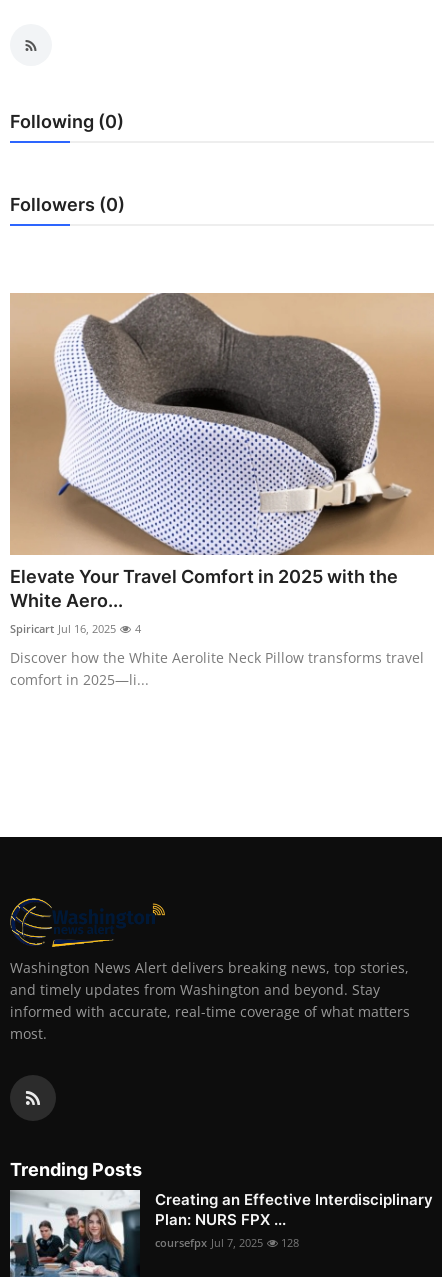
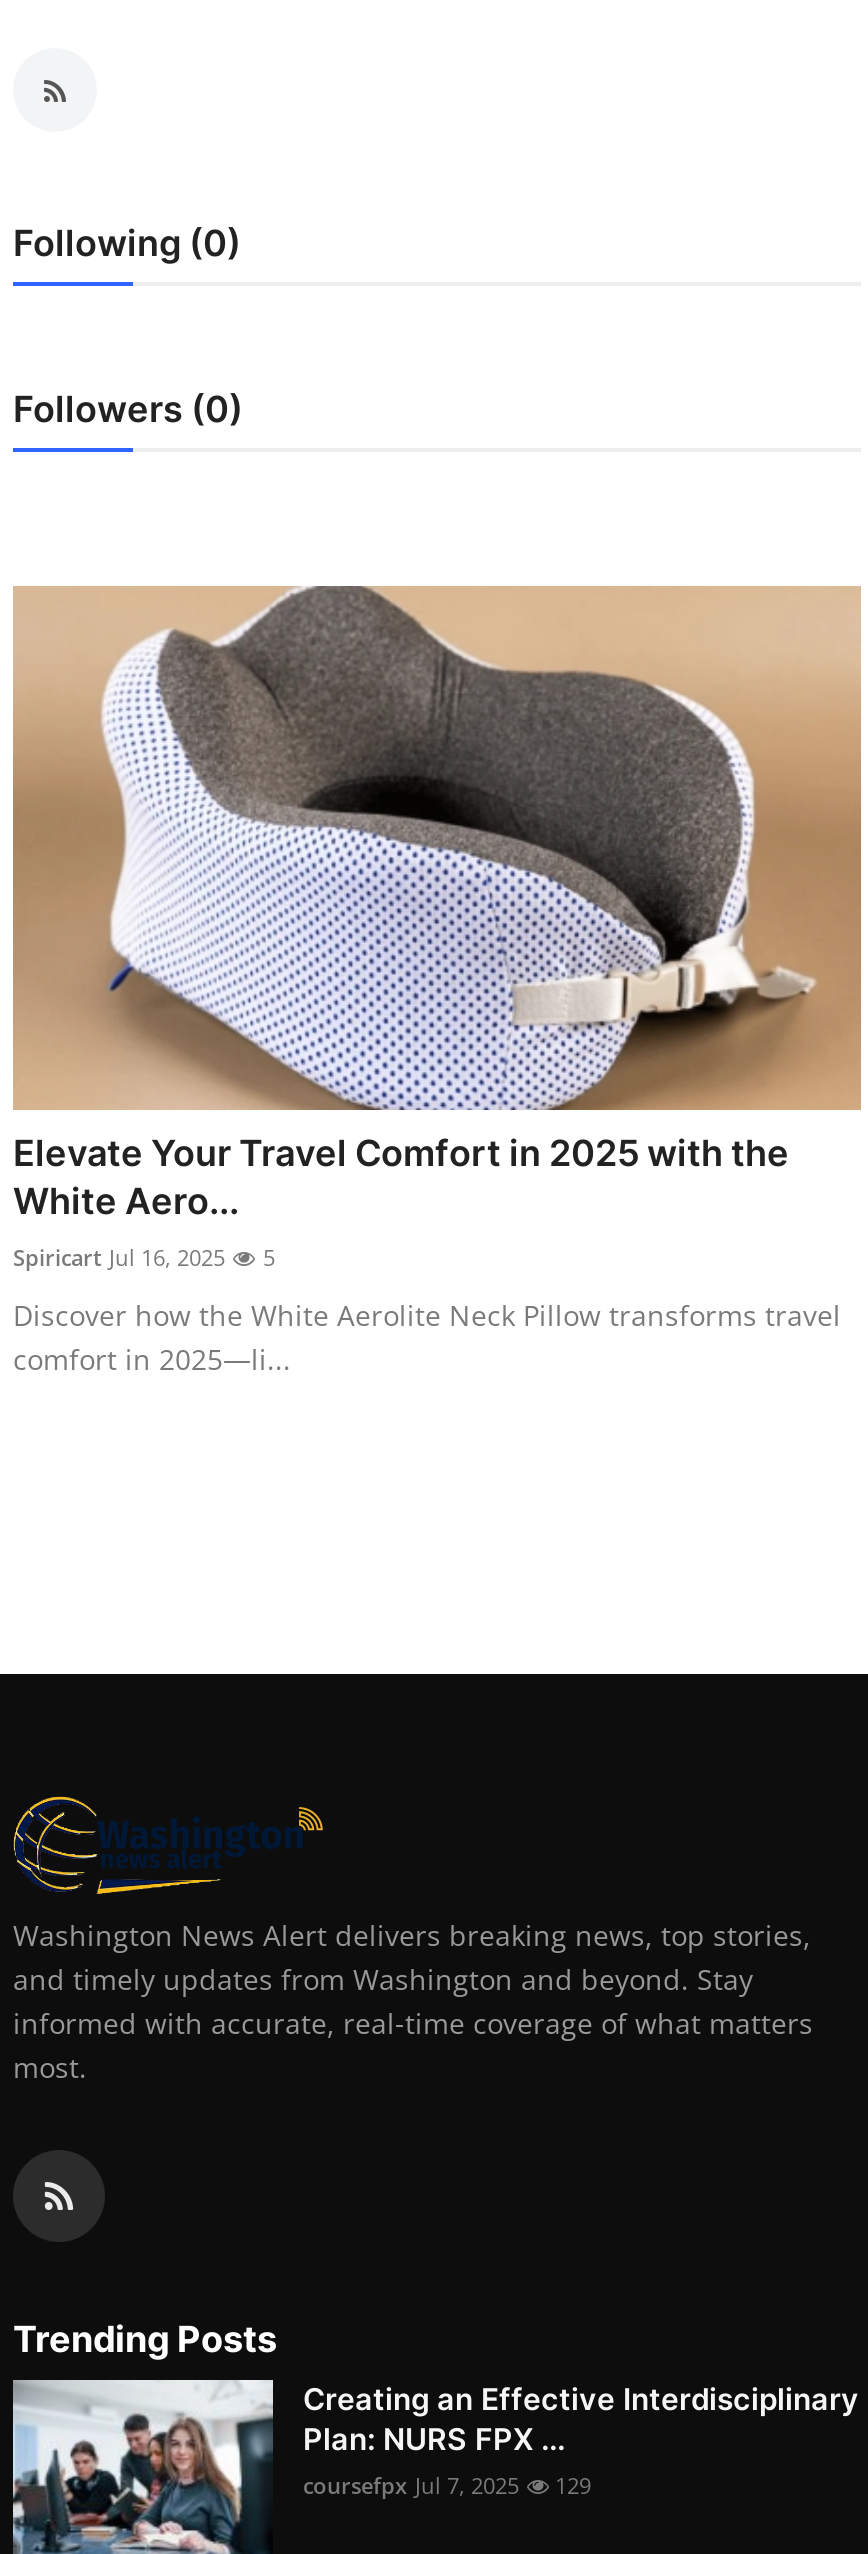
- Spiricart Jul 16, 2025 4
+ Spiricart Jul 16, 2025 5

- coursefpx Jul 7, 2025 128
+ coursefpx Jul 7, 2025 129
